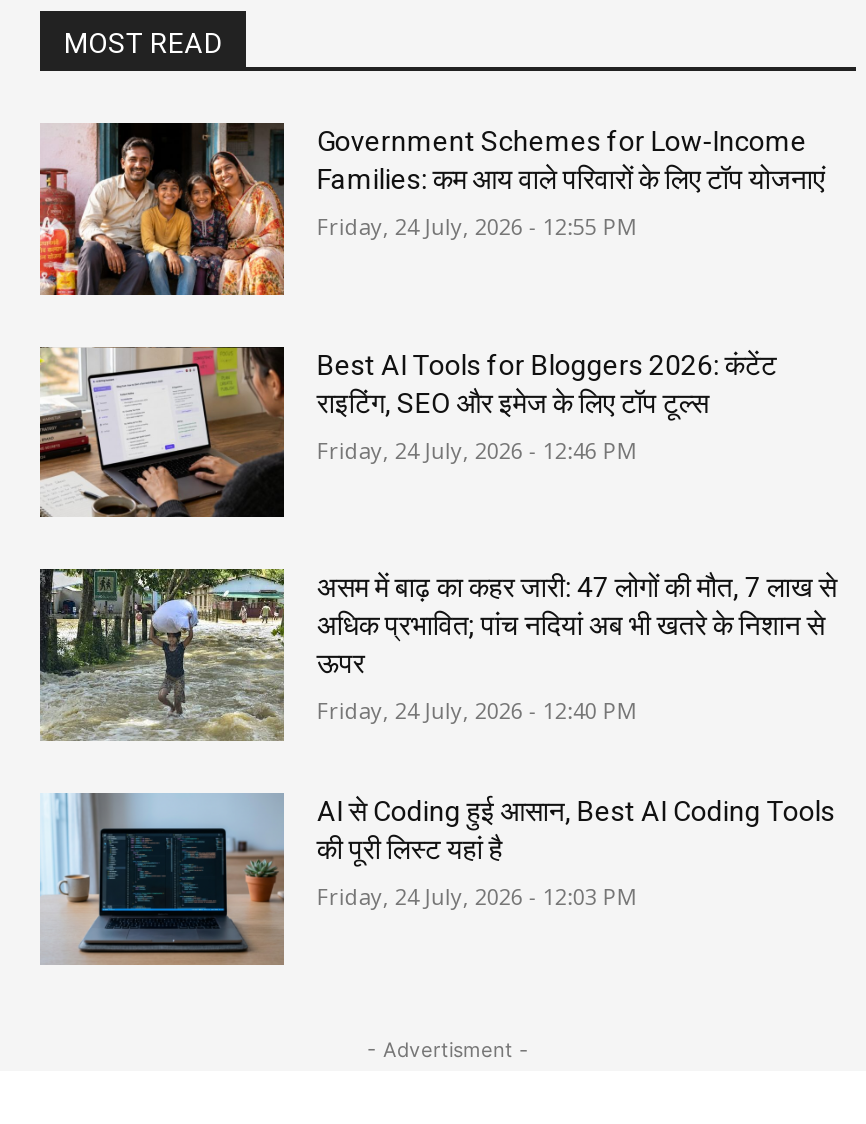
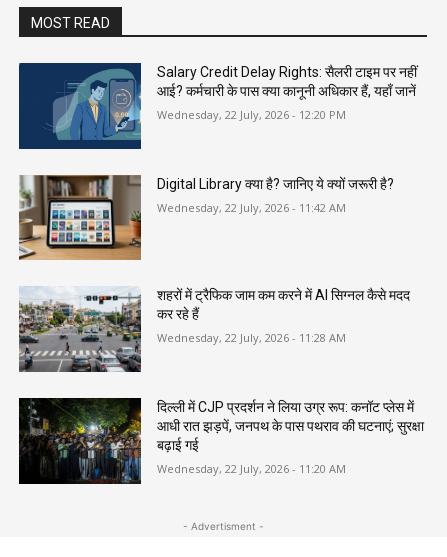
- [image]
- Government Schemes for Low-Income
- Families: कम आय वाले परिवारों के लिए टॉप योजनाएं
+ [image]
+ Salary Credit Delay Rights: सैलरी टाइम पर नहीं
+ आई? कर्मचारी के पास क्या कानूनी अधिकार हैं, यहाँ जानें

- Friday, 24 July, 2026 - 12:55 PM
+ Wednesday, 22 July, 2026 - 12:20 PM

- [image]
- Best AI Tools for Bloggers 2026: कंटेंट
- राइटिंग, SEO और इमेज के लिए टॉप टूल्स
+ [image]
+ Digital Library क्या है? जानिए ये क्यों जरूरी है?

- Friday, 24 July, 2026 - 12:46 PM
+ Wednesday, 22 July, 2026 - 11:42 AM

- [image]
- असम में बाढ़ का कहर जारी: 47 लोगों की मौत, 7 लाख से
- अधिक प्रभावित; पांच नदियां अब भी खतरे के निशान से
- ऊपर
+ [image]
+ शहरों में ट्रैफिक जाम कम करने में AI सिग्नल कैसे मदद
+ कर रहे हैं

- Friday, 24 July, 2026 - 12:40 PM
+ Wednesday, 22 July, 2026 - 11:28 AM

- [image]
- AI से Coding हुई आसान, Best AI Coding Tools
- की पूरी लिस्ट यहां है
+ [image]
+ दिल्ली में CJP प्रदर्शन ने लिया उग्र रूप: कनॉट प्लेस में
+ आधी रात झड़पें, जनपथ के पास पथराव की घटनाएं; सुरक्षा
+ बढ़ाई गई

- Friday, 24 July, 2026 - 12:03 PM
+ Wednesday, 22 July, 2026 - 11:20 AM
